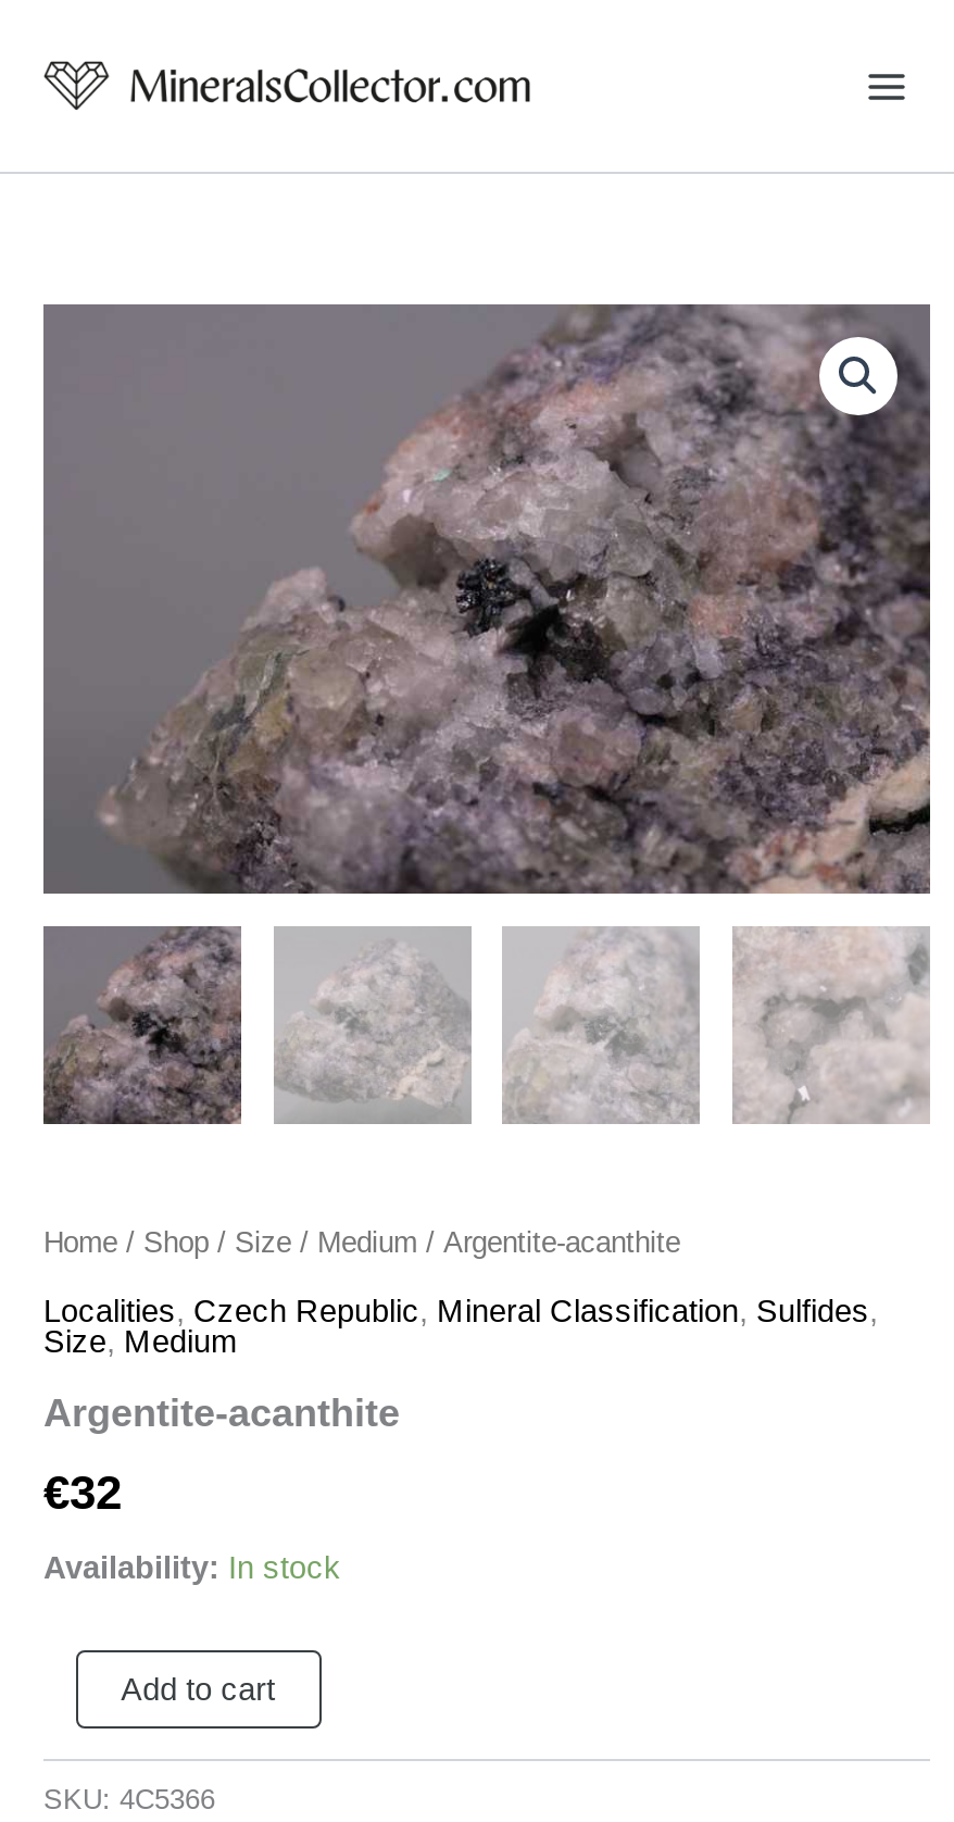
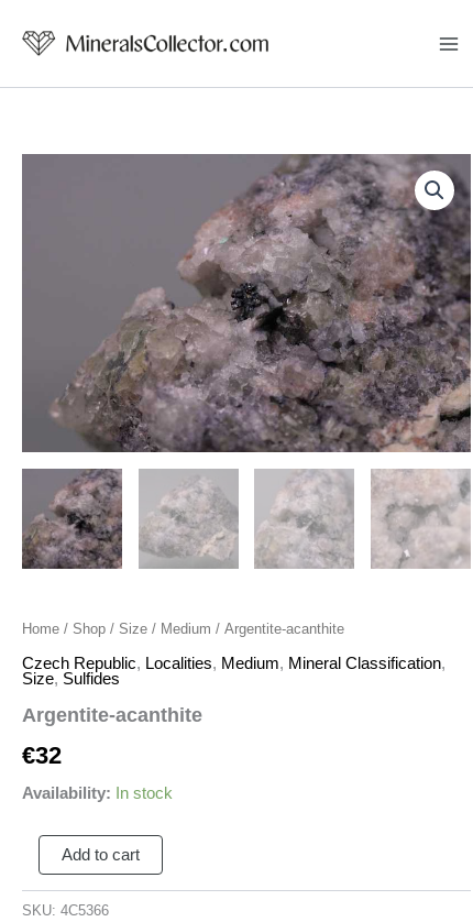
- Localities, Czech Republic, Mineral Classification, Sulfides,
- Size, Medium
+ Czech Republic, Localities, Medium, Mineral Classification,
+ Size, Sulfides
